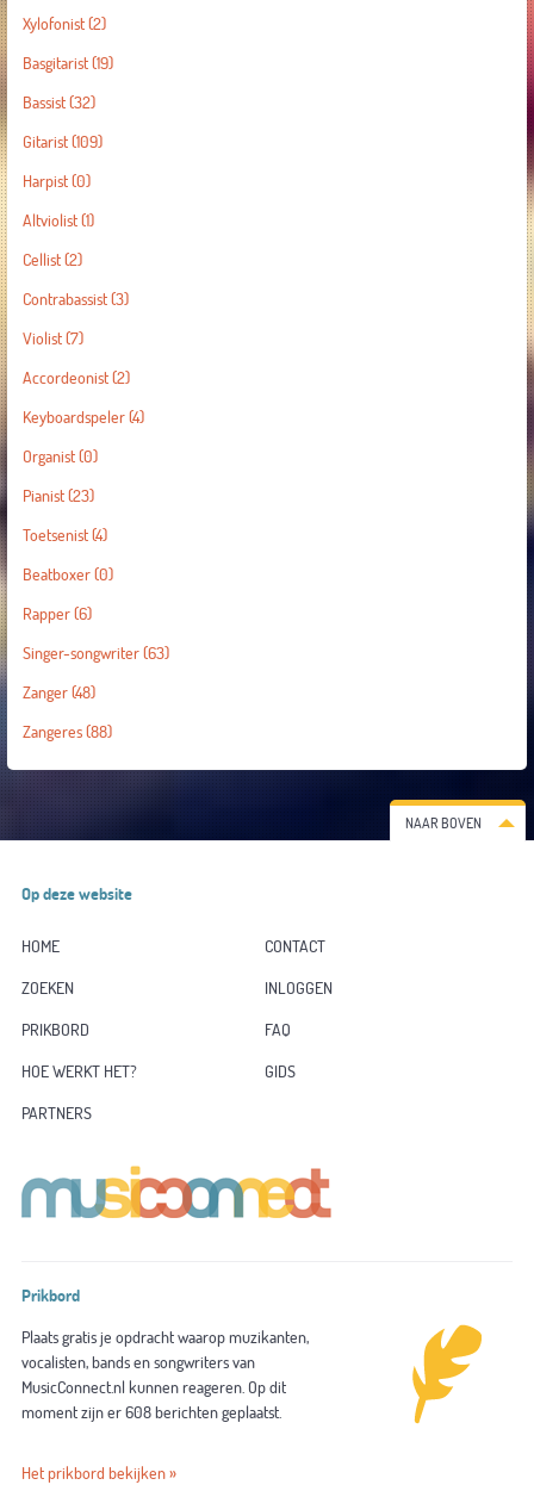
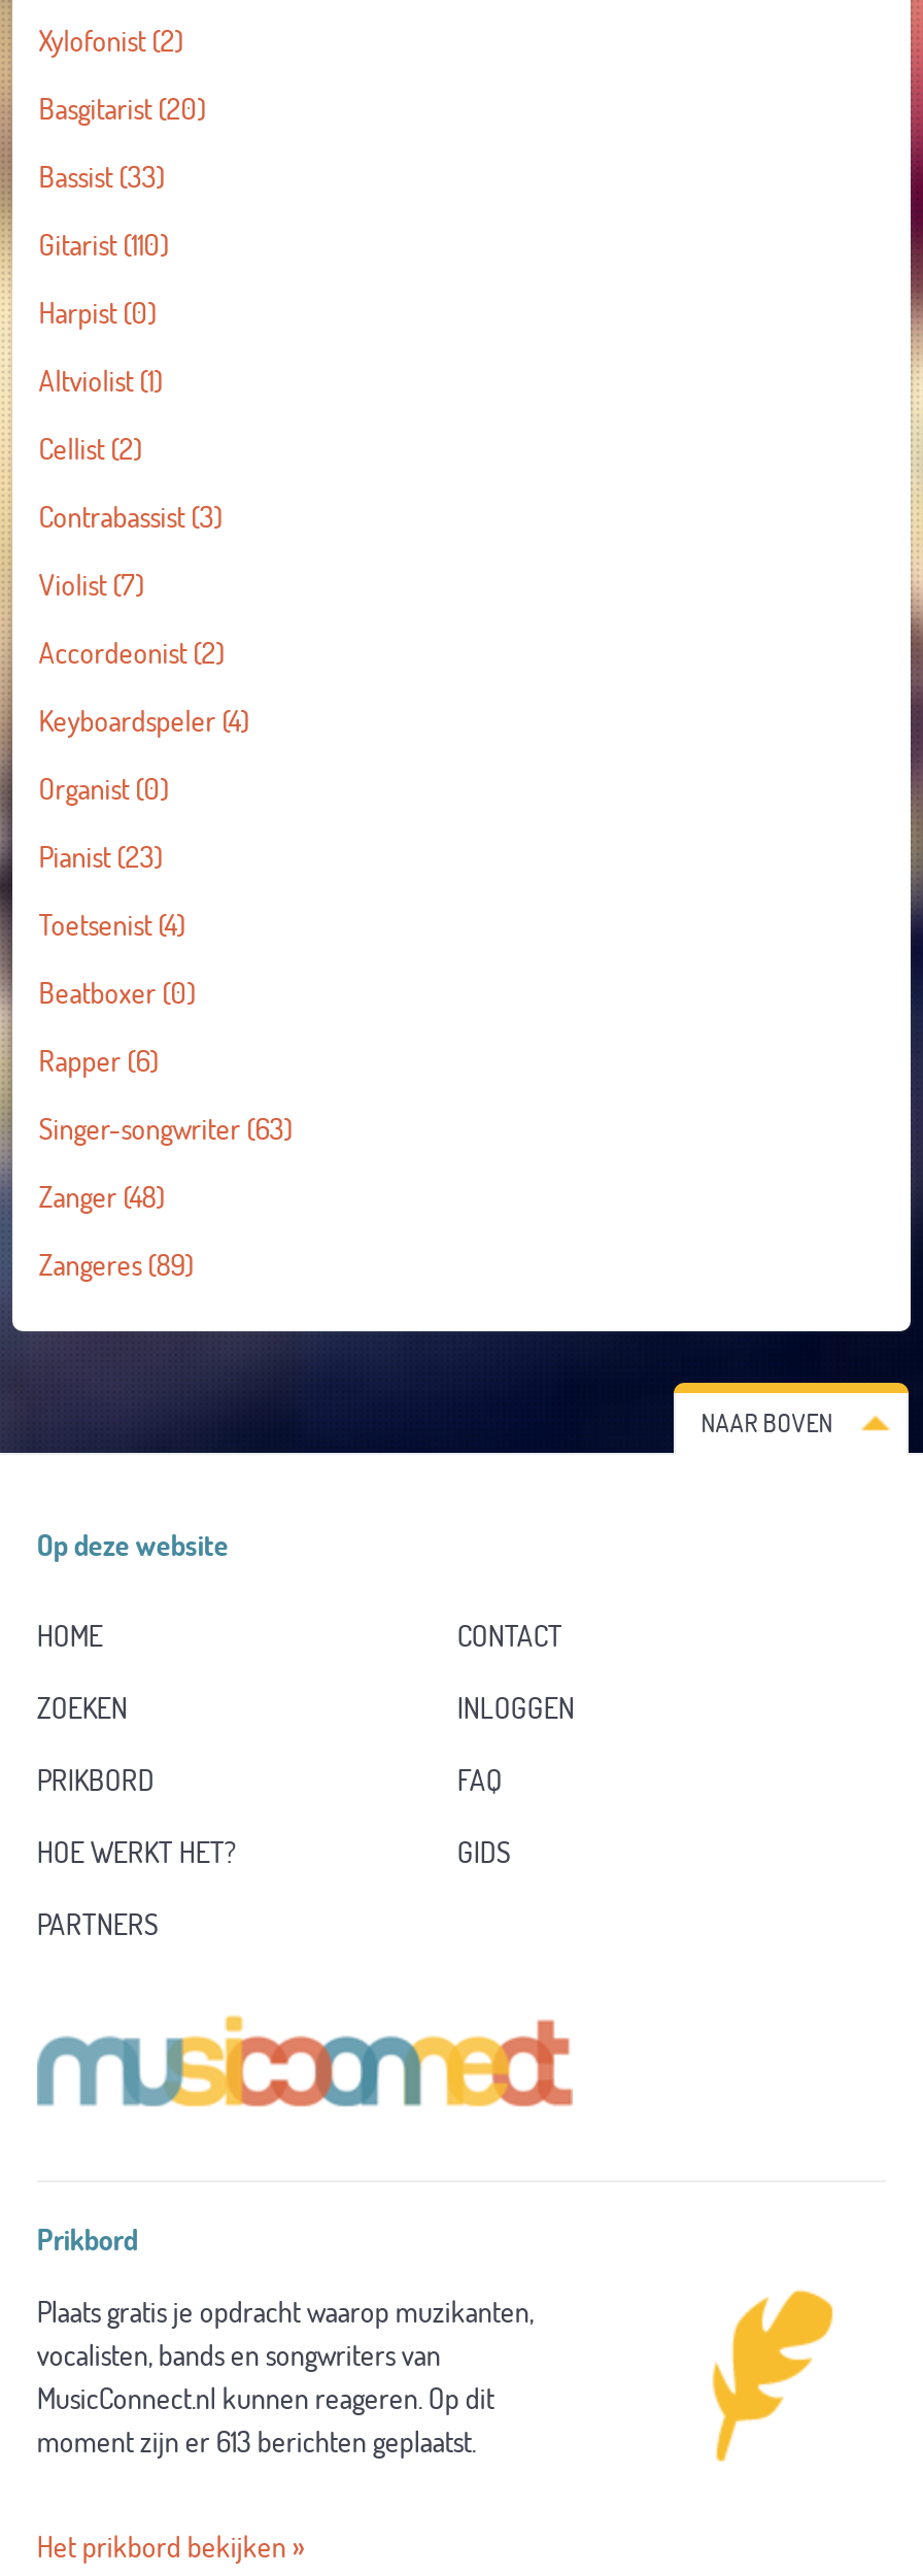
- Basgitarist (19)
+ Basgitarist (20)

- Bassist (32)
+ Bassist (33)

- Gitarist (109)
+ Gitarist (110)

- Zangeres (88)
+ Zangeres (89)

- moment zijn er 608 berichten geplaatst.
+ moment zijn er 613 berichten geplaatst.
